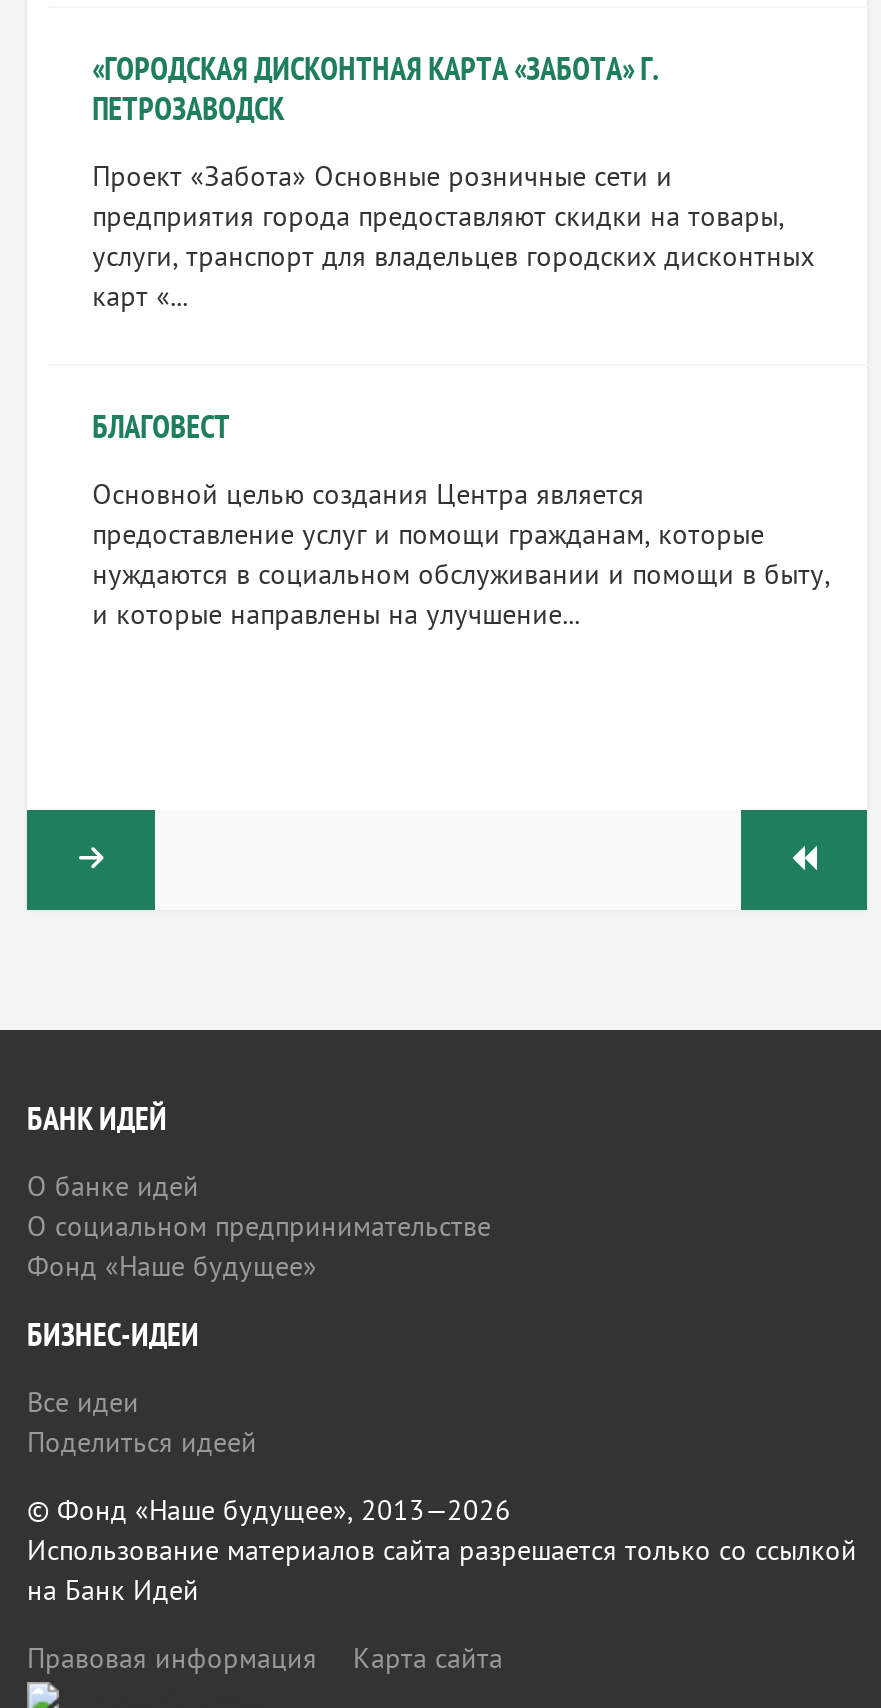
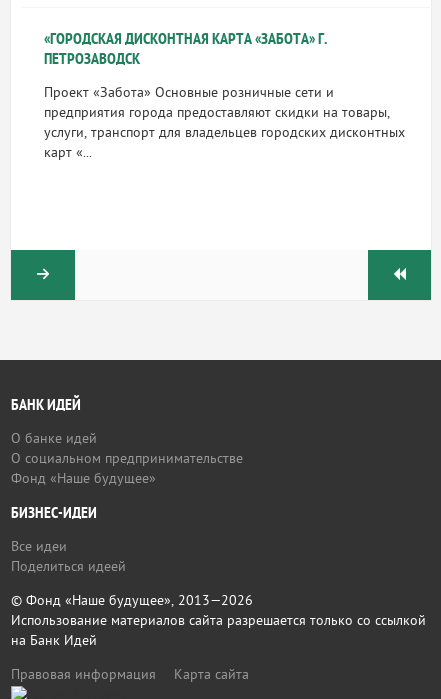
- БЛАГОВЕСТ
- Основной целью создания Центра является
- предоставление услуг и помощи гражданам, которые
- нуждаются в социальном обслуживании и помощи в быту,
- и которые направлены на улучшение...
